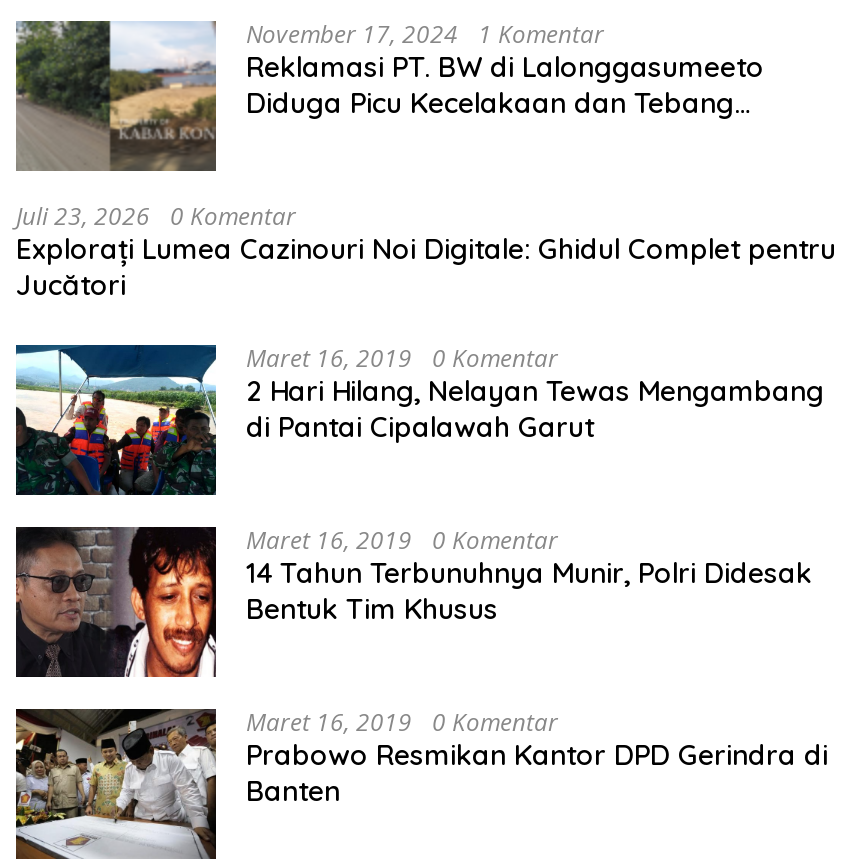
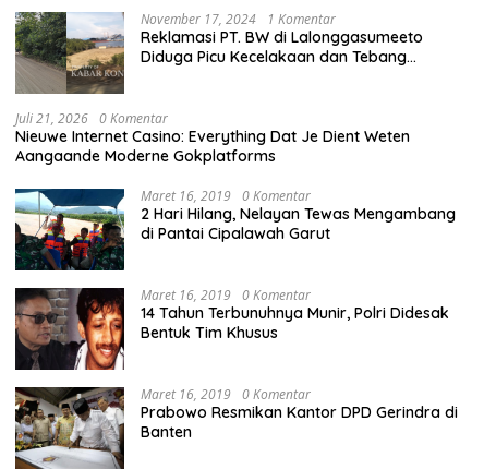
- Juli 23, 2026 0 Komentar
- Explorați Lumea Cazinouri Noi Digitale: Ghidul Complet pentru
- Jucători
+ Juli 21, 2026 0 Komentar
+ Nieuwe Internet Casino: Everything Dat Je Dient Weten
+ Aangaande Moderne Gokplatforms
